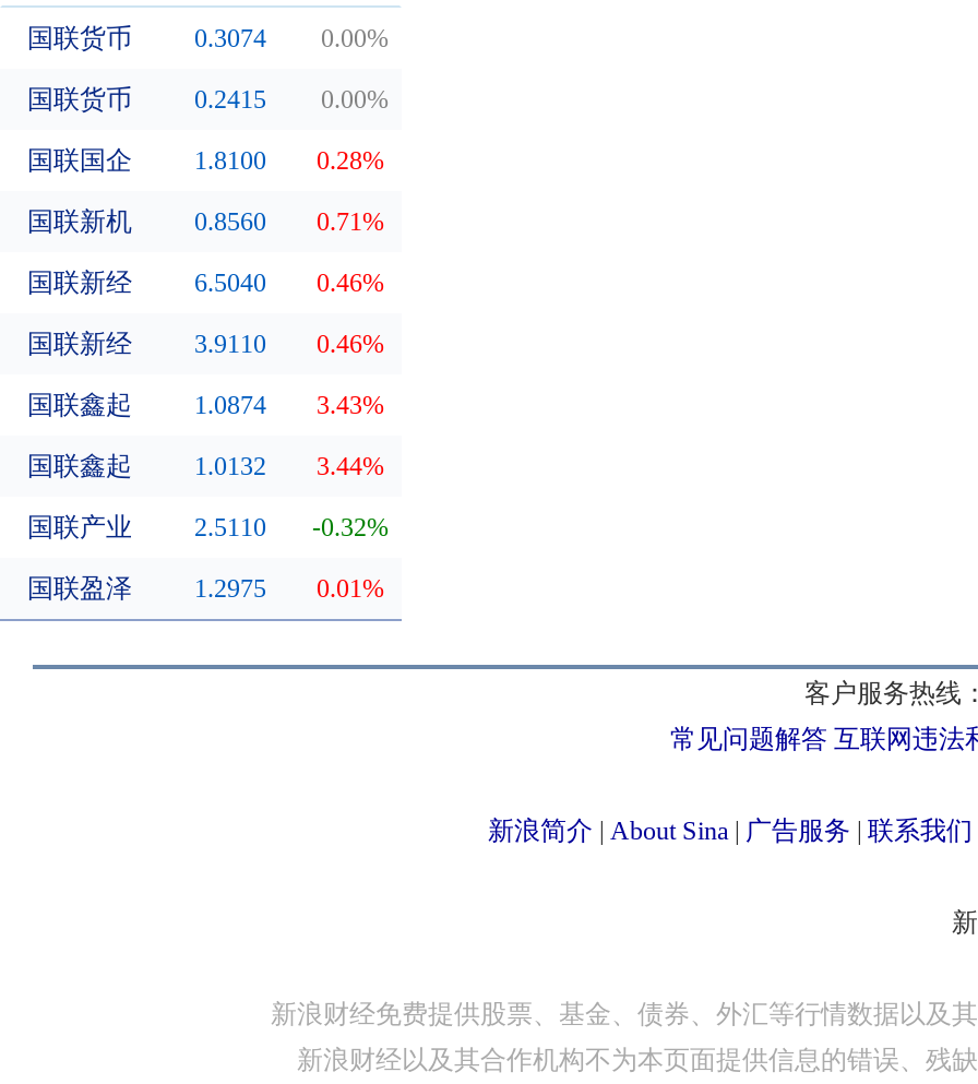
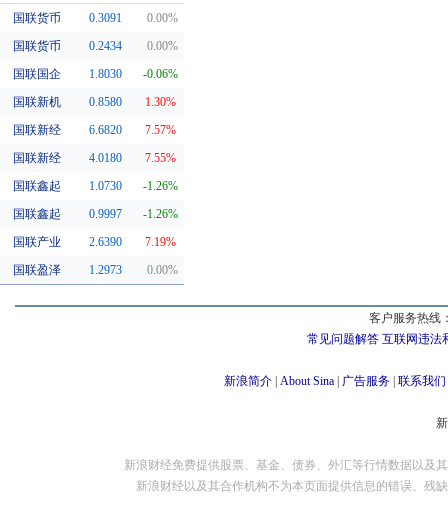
- 0.3074 0.00%
+ 0.3091 0.00%

- 0.2415 0.00%
+ 0.2434 0.00%

- 1.8100
+ 1.8030

- 0.28%
+ -0.06%

- 0.8560
+ 0.8580

- 0.71%
+ 1.30%

- 6.5040
+ 6.6820

- 0.46%
+ 7.57%

- 3.9110
+ 4.0180

- 0.46%
+ 7.55%

- 1.0874
+ 1.0730

- 3.43%
+ -1.26%

- 1.0132
+ 0.9997

- 3.44%
+ -1.26%

- 2.5110
+ 2.6390

- -0.32%
+ 7.19%

- 1.2975
+ 1.2973

- 0.01%
+ 0.00%
